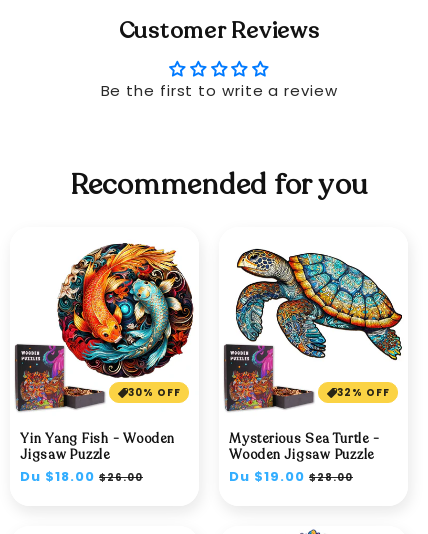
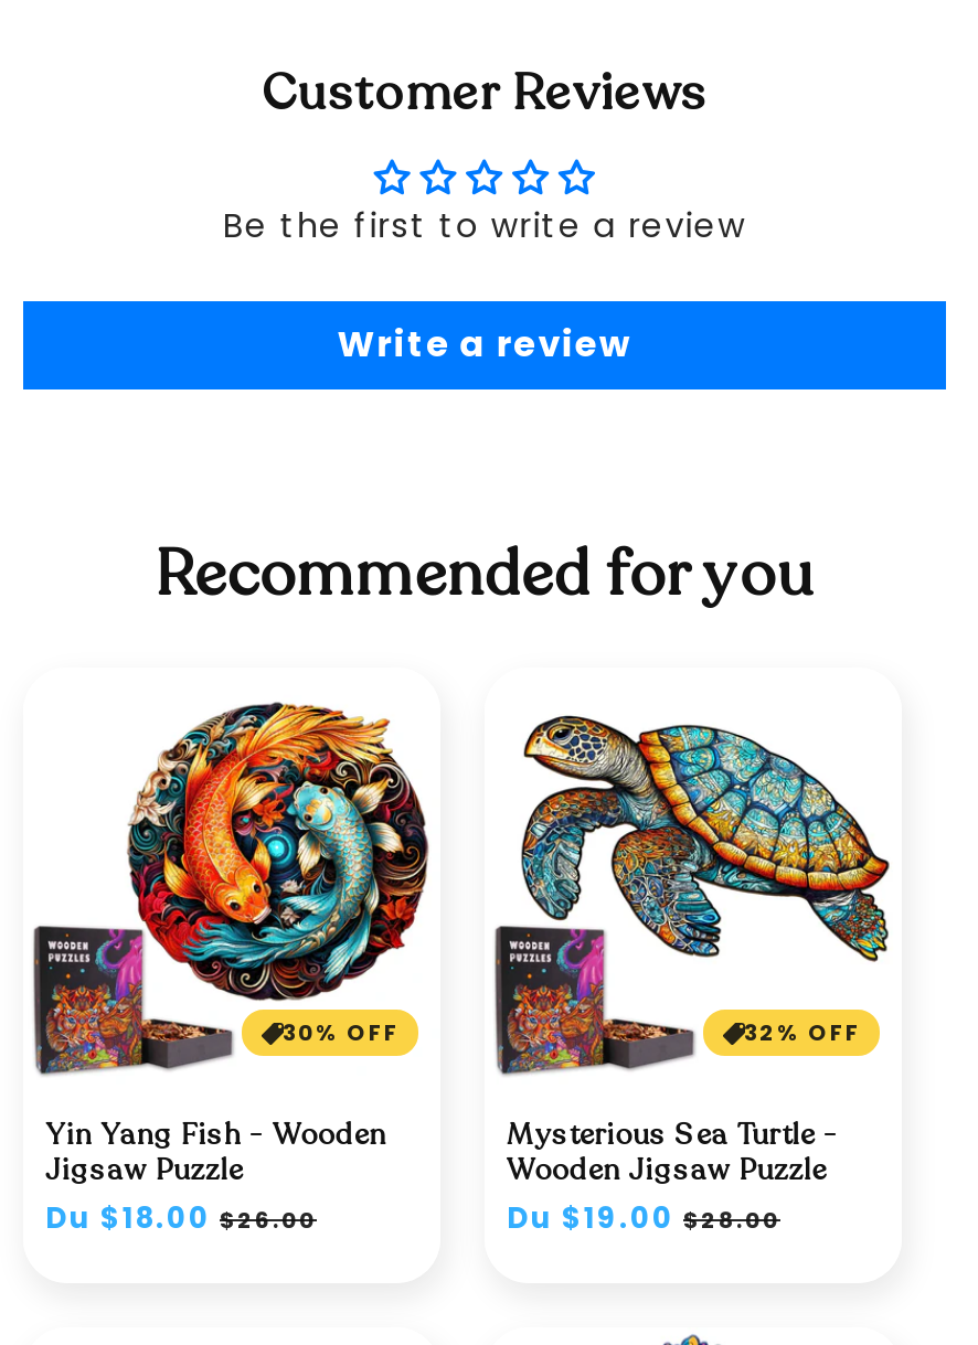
+ Write a review
